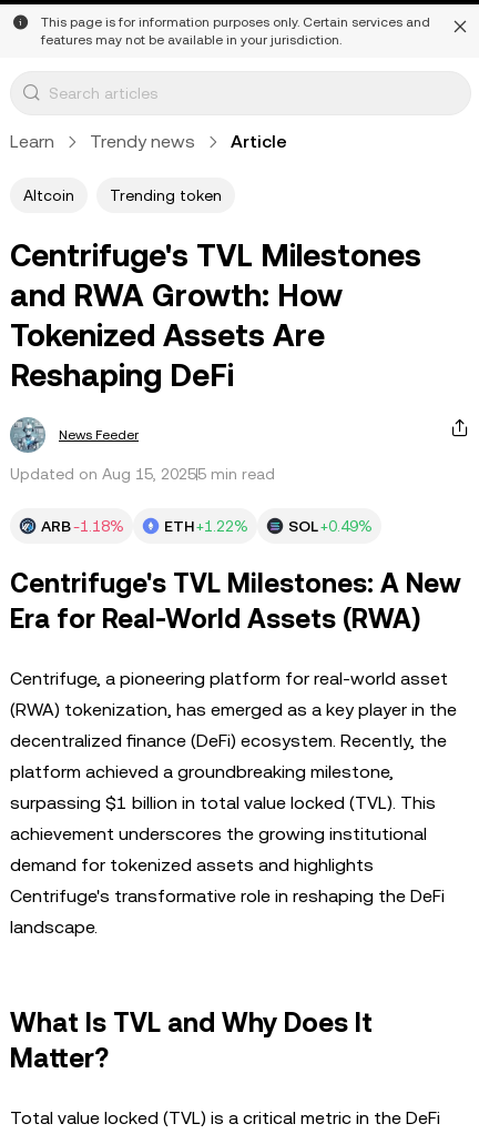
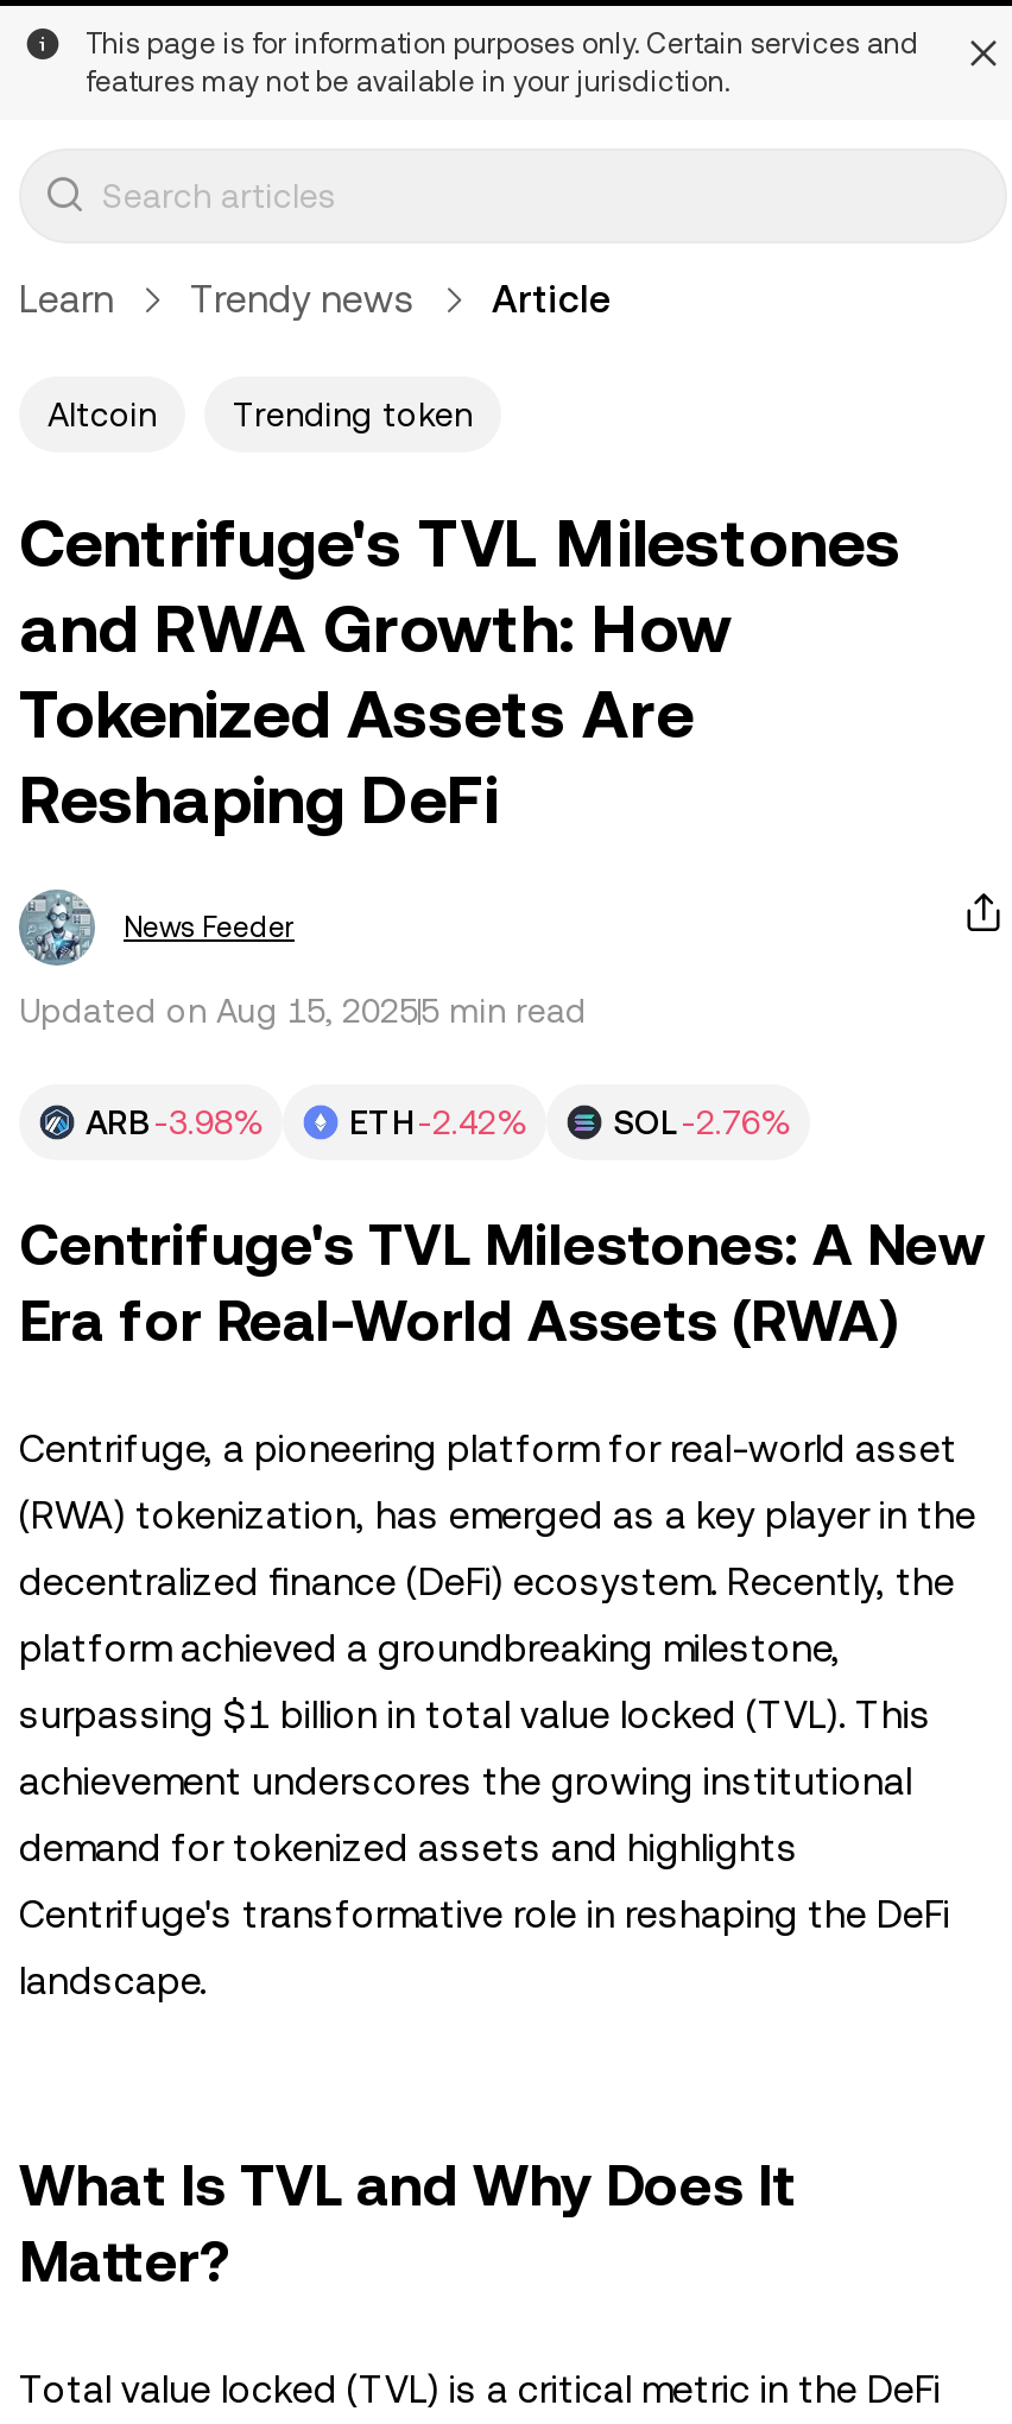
- ARB -1.18%
+ ARB -3.98%

- ETH +1.22%
+ ETH -2.42%

- SOL +0.49%
+ SOL -2.76%
